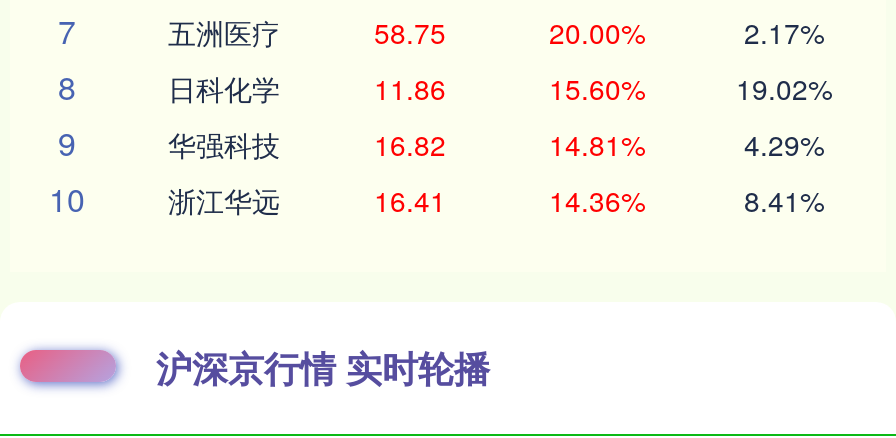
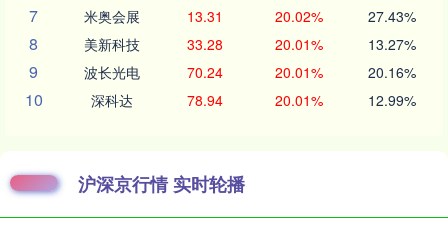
- 五洲医疗
- 58.75
- 20.00%
- 2.17%
+ 米奥会展
+ 13.31
+ 20.02%
+ 27.43%

- 日科化学
- 11.86
- 15.60%
- 19.02%
+ 美新科技
+ 33.28
+ 20.01%
+ 13.27%

- 华强科技
- 16.82
- 14.81%
- 4.29%
+ 波长光电
+ 70.24
+ 20.01%
+ 20.16%

- 浙江华远
- 16.41
- 14.36%
- 8.41%
+ 深科达
+ 78.94
+ 20.01%
+ 12.99%
